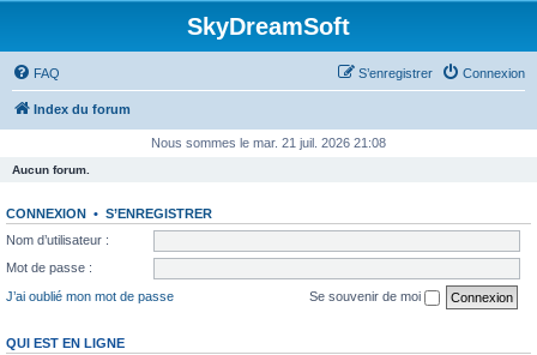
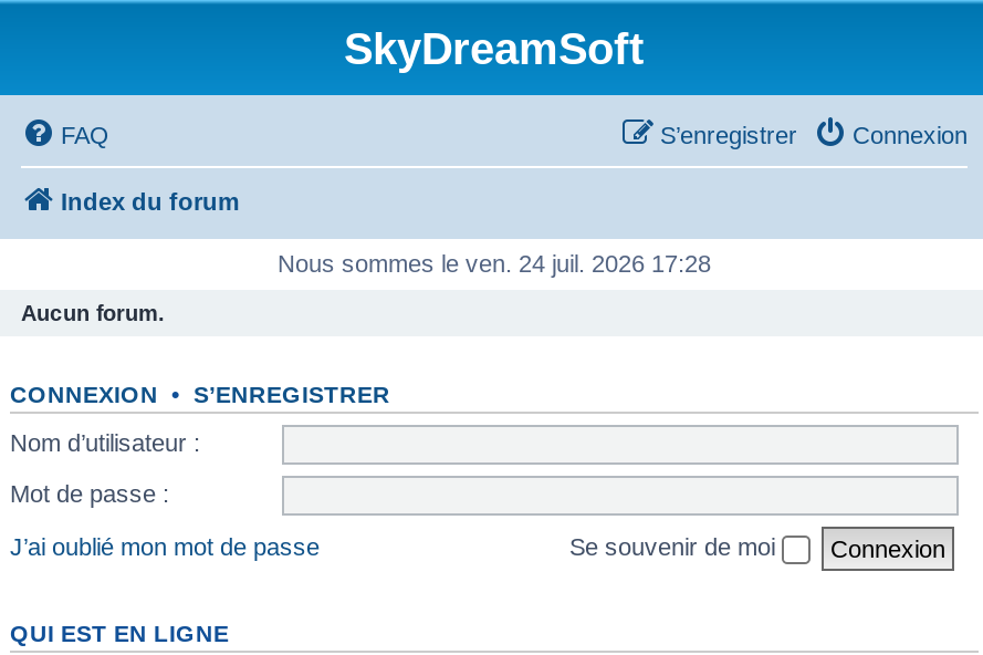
- Nous sommes le mar. 21 juil. 2026 21:08
+ Nous sommes le ven. 24 juil. 2026 17:28
